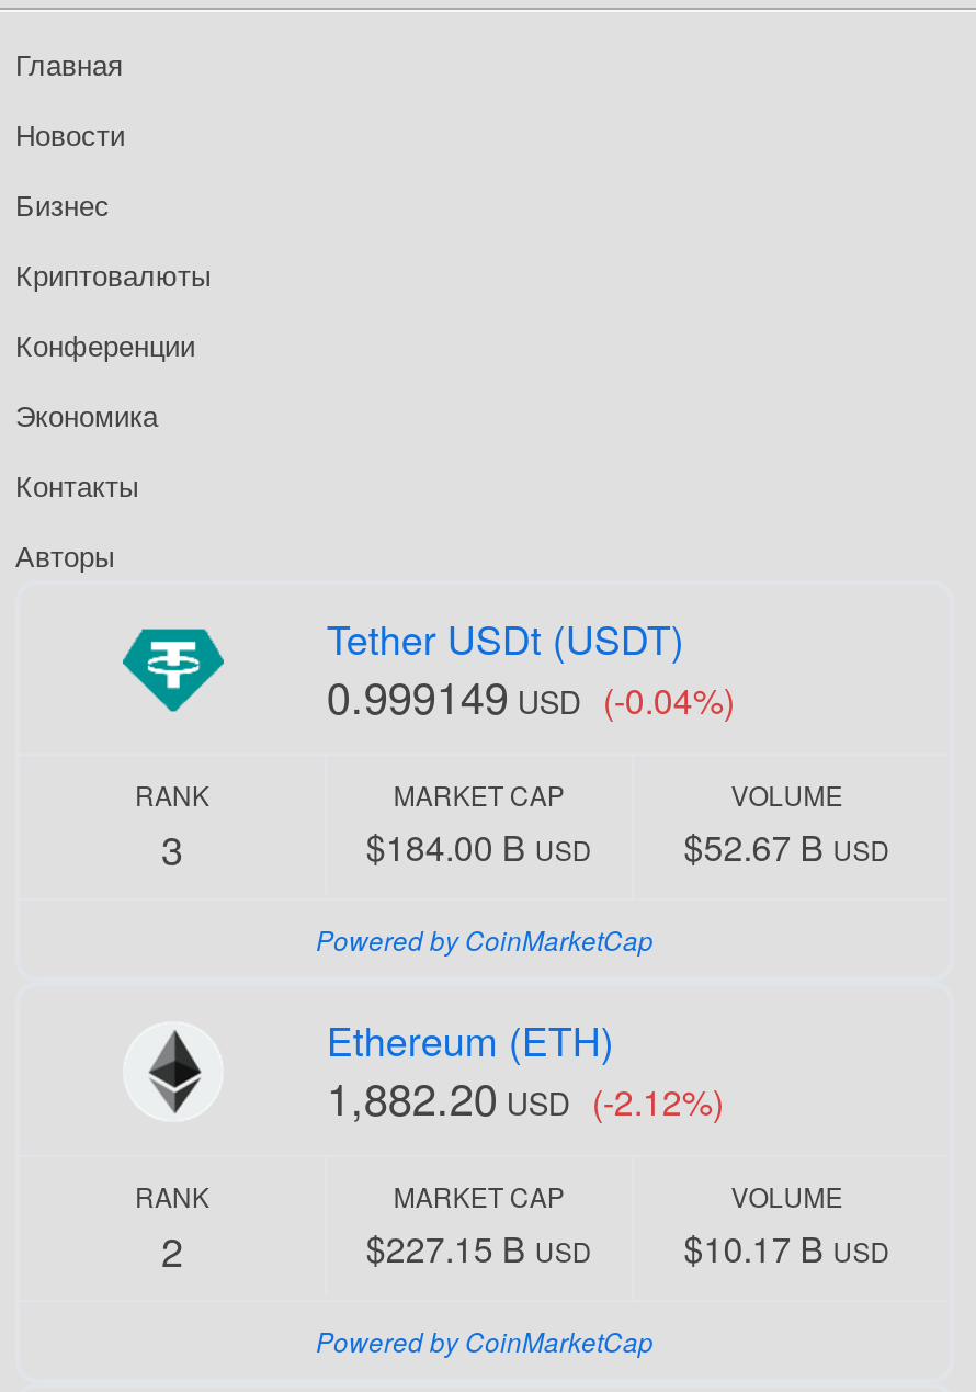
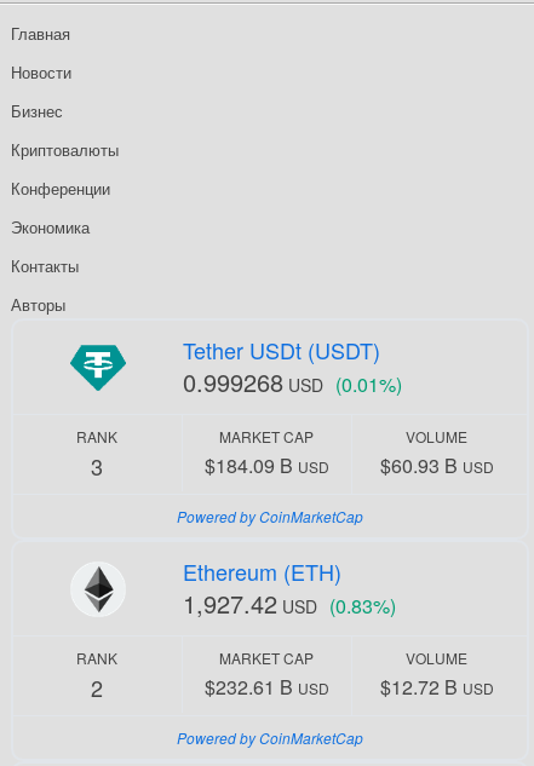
- 0.999149 USD (-0.04%)
+ 0.999268 USD (0.01%)

- $184.00 B USD
+ $184.09 B USD

- $52.67 B USD
+ $60.93 B USD

- 1,882.20 USD (-2.12%)
+ 1,927.42 USD (0.83%)

- $227.15 B USD
+ $232.61 B USD

- $10.17 B USD
+ $12.72 B USD
